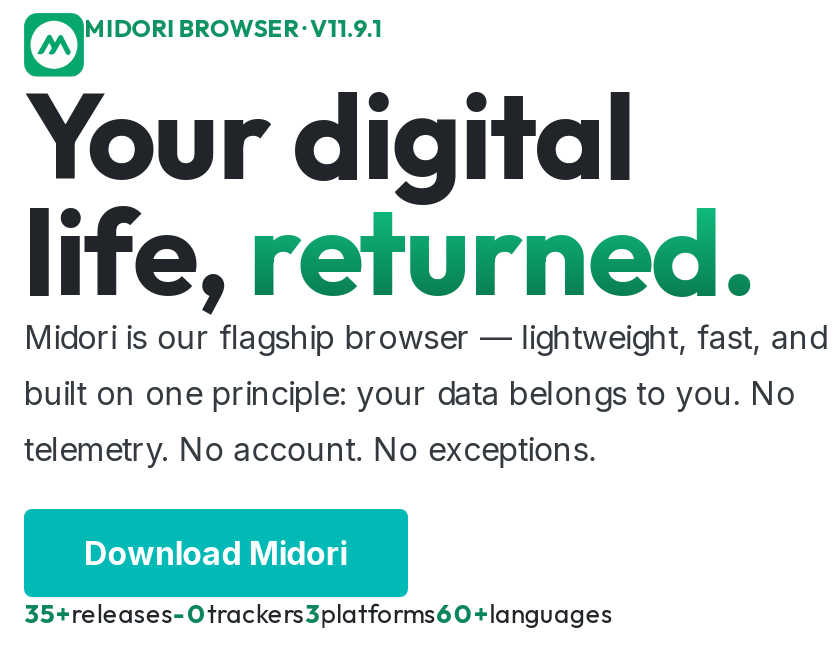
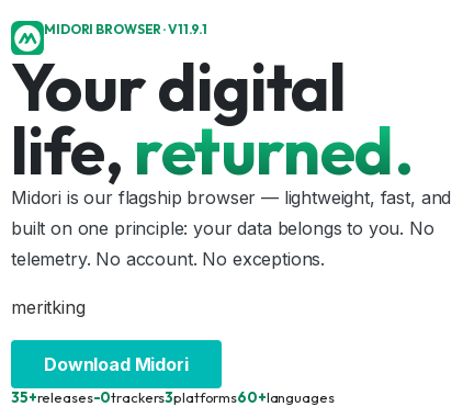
+ meritking
